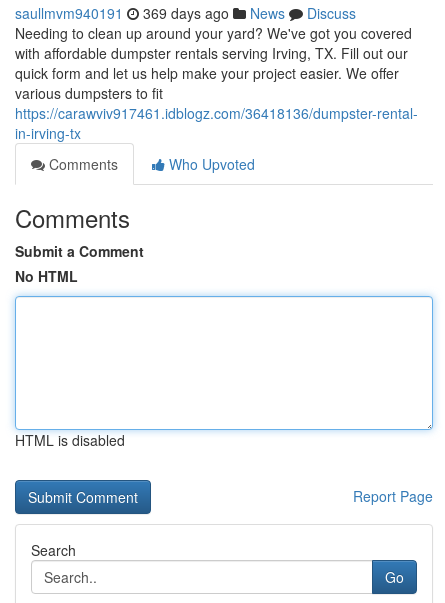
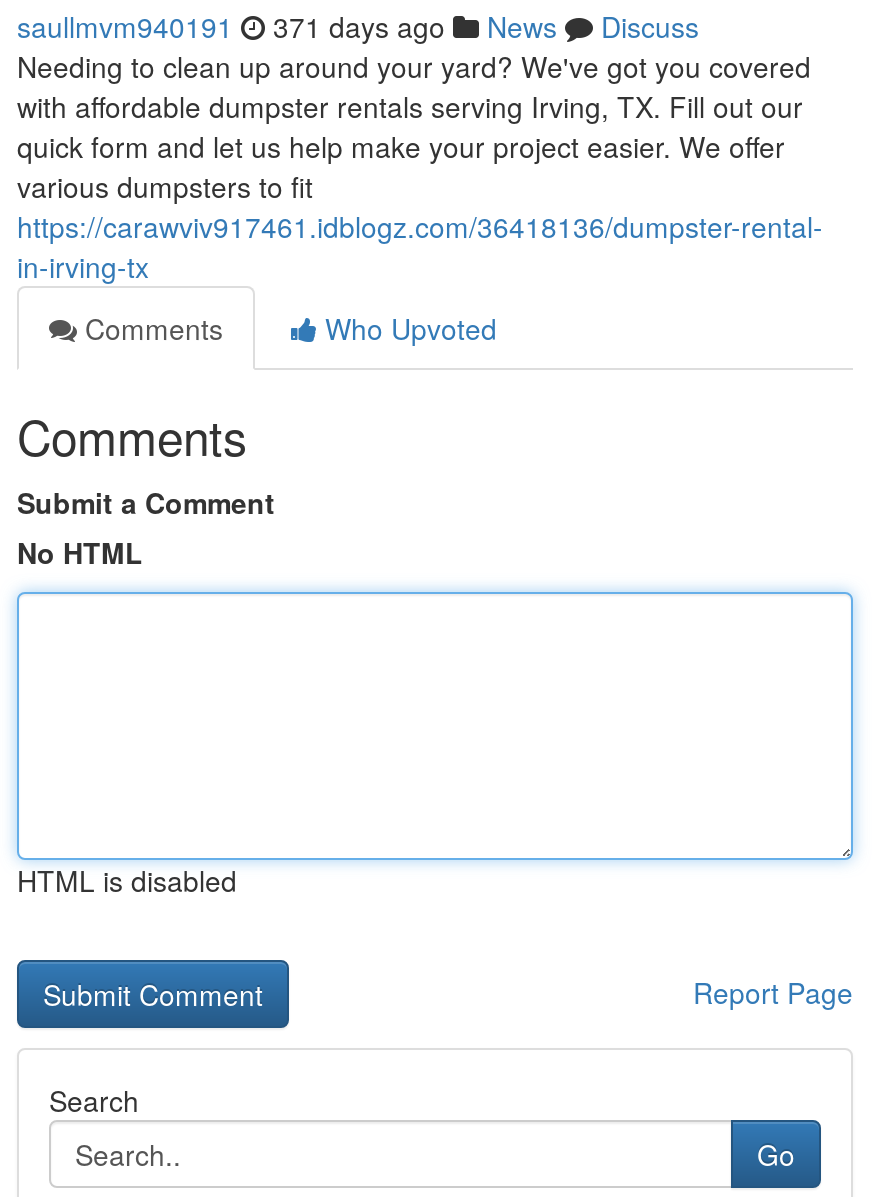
- saullmvm940191 369 days ago News Discuss
+ saullmvm940191 371 days ago News Discuss
